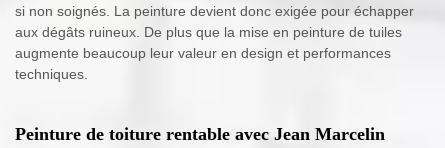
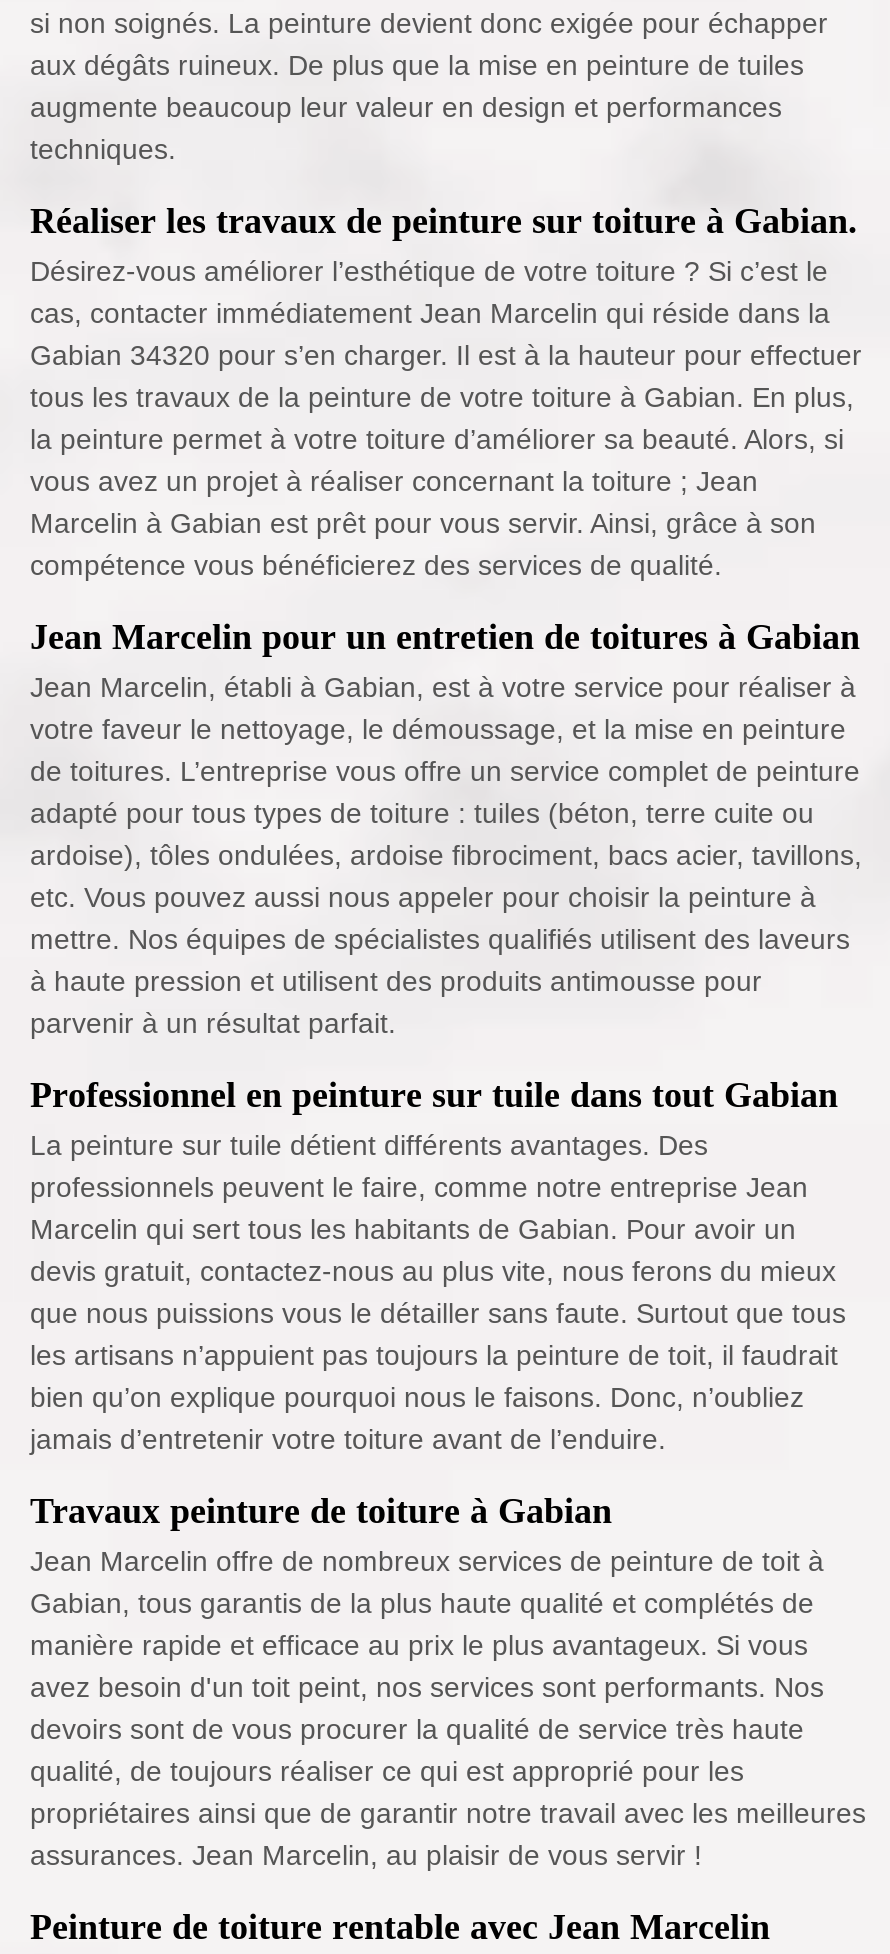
+ Réaliser les travaux de peinture sur toiture à Gabian.
+ Désirez-vous améliorer l’esthétique de votre toiture ? Si c’est le
+ cas, contacter immédiatement Jean Marcelin qui réside dans la
+ Gabian 34320 pour s’en charger. Il est à la hauteur pour effectuer
+ tous les travaux de la peinture de votre toiture à Gabian. En plus,
+ la peinture permet à votre toiture d’améliorer sa beauté. Alors, si
+ vous avez un projet à réaliser concernant la toiture ; Jean
+ Marcelin à Gabian est prêt pour vous servir. Ainsi, grâce à son
+ compétence vous bénéficierez des services de qualité.
+ Jean Marcelin pour un entretien de toitures à Gabian
+ Jean Marcelin, établi à Gabian, est à votre service pour réaliser à
+ votre faveur le nettoyage, le démoussage, et la mise en peinture
+ de toitures. L’entreprise vous offre un service complet de peinture
+ adapté pour tous types de toiture : tuiles (béton, terre cuite ou
+ ardoise), tôles ondulées, ardoise fibrociment, bacs acier, tavillons,
+ etc. Vous pouvez aussi nous appeler pour choisir la peinture à
+ mettre. Nos équipes de spécialistes qualifiés utilisent des laveurs
+ à haute pression et utilisent des produits antimousse pour
+ parvenir à un résultat parfait.
+ Professionnel en peinture sur tuile dans tout Gabian
+ La peinture sur tuile détient différents avantages. Des
+ professionnels peuvent le faire, comme notre entreprise Jean
+ Marcelin qui sert tous les habitants de Gabian. Pour avoir un
+ devis gratuit, contactez-nous au plus vite, nous ferons du mieux
+ que nous puissions vous le détailler sans faute. Surtout que tous
+ les artisans n’appuient pas toujours la peinture de toit, il faudrait
+ bien qu’on explique pourquoi nous le faisons. Donc, n’oubliez
+ jamais d’entretenir votre toiture avant de l’enduire.
+ Travaux peinture de toiture à Gabian
+ Jean Marcelin offre de nombreux services de peinture de toit à
+ Gabian, tous garantis de la plus haute qualité et complétés de
+ manière rapide et efficace au prix le plus avantageux. Si vous
+ avez besoin d'un toit peint, nos services sont performants. Nos
+ devoirs sont de vous procurer la qualité de service très haute
+ qualité, de toujours réaliser ce qui est approprié pour les
+ propriétaires ainsi que de garantir notre travail avec les meilleures
+ assurances. Jean Marcelin, au plaisir de vous servir !
